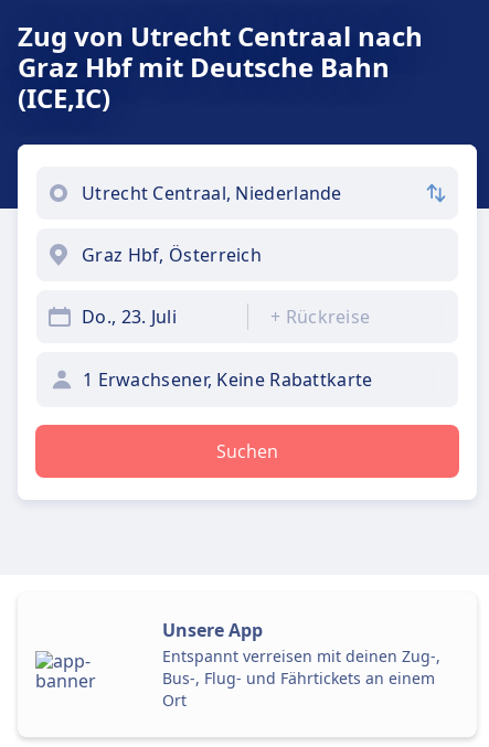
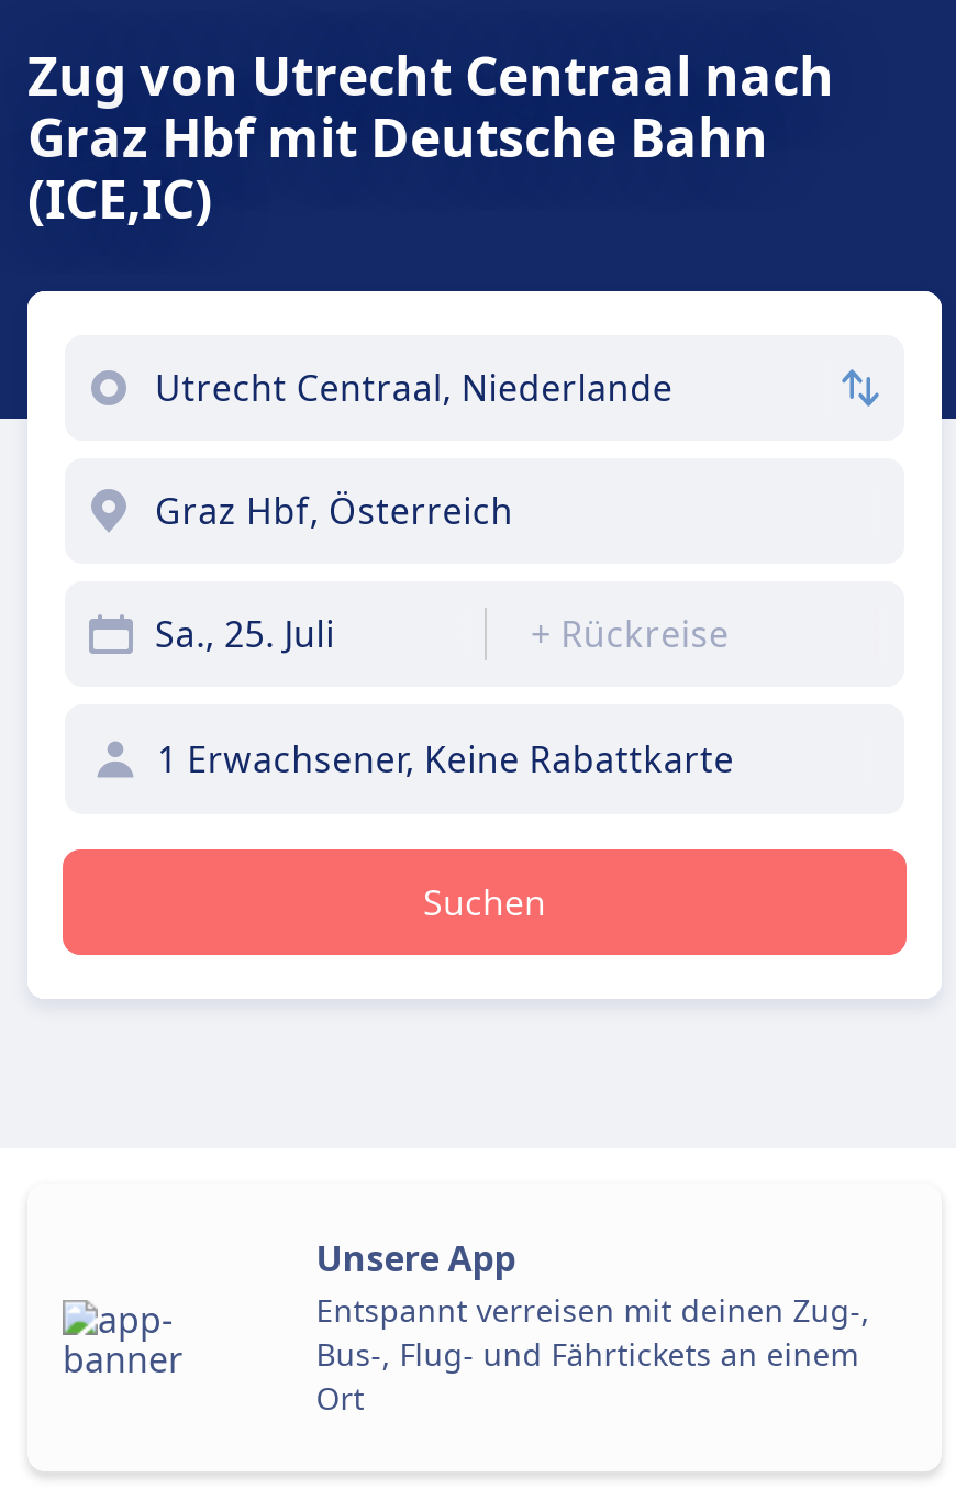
- Do., 23. Juli
+ Sa., 25. Juli
